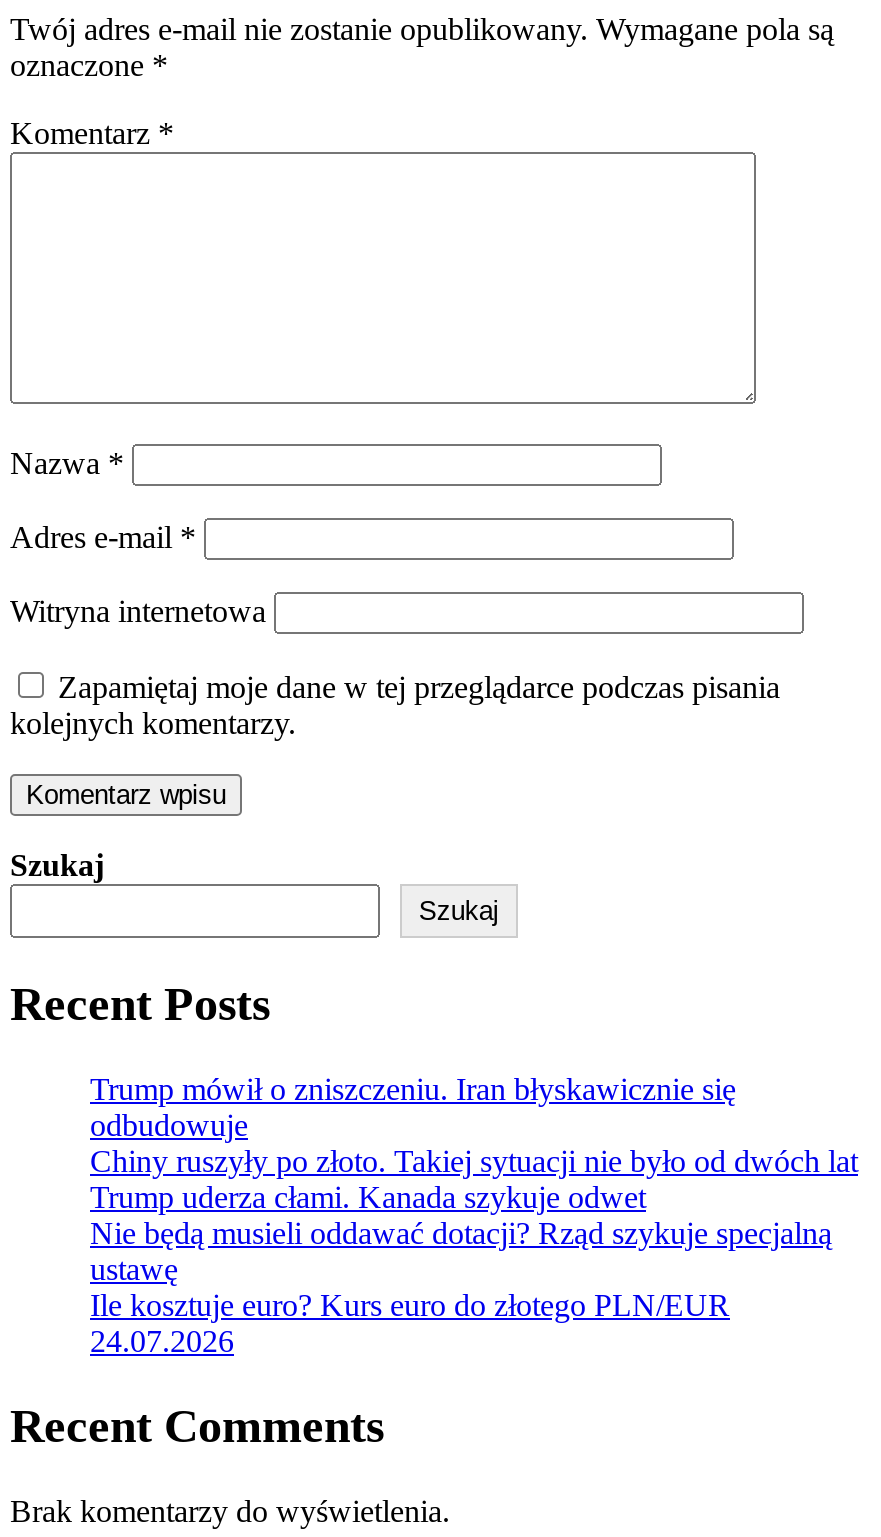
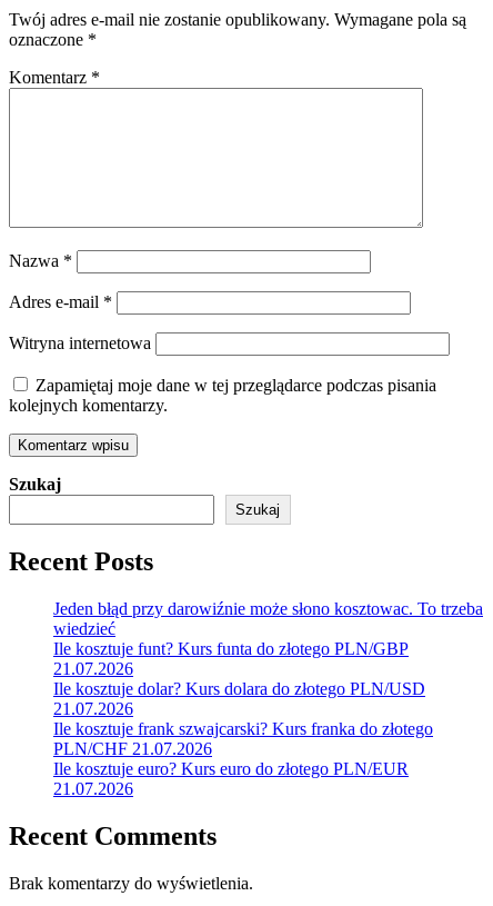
- Trump mówił o zniszczeniu. Iran błyskawicznie się
- odbudowuje
- Chiny ruszyły po złoto. Takiej sytuacji nie było od dwóch lat
- Trump uderza cłami. Kanada szykuje odwet
- Nie będą musieli oddawać dotacji? Rząd szykuje specjalną
- ustawę
+ Jeden błąd przy darowiźnie może słono kosztowac. To trzeba
+ wiedzieć
+ Ile kosztuje funt? Kurs funta do złotego PLN/GBP
+ 21.07.2026
+ Ile kosztuje dolar? Kurs dolara do złotego PLN/USD
+ 21.07.2026
+ Ile kosztuje frank szwajcarski? Kurs franka do złotego
+ PLN/CHF 21.07.2026

- 24.07.2026
+ 21.07.2026
